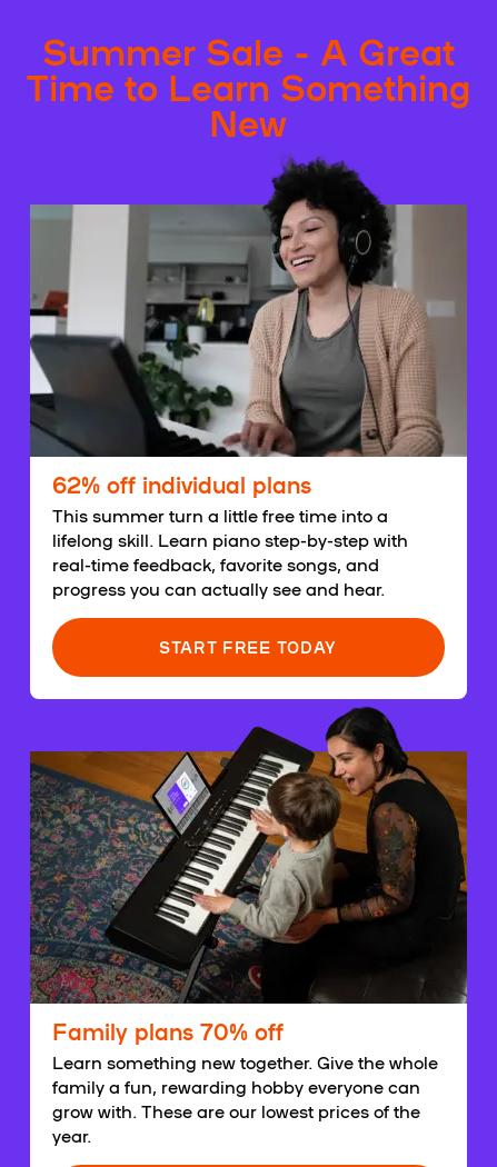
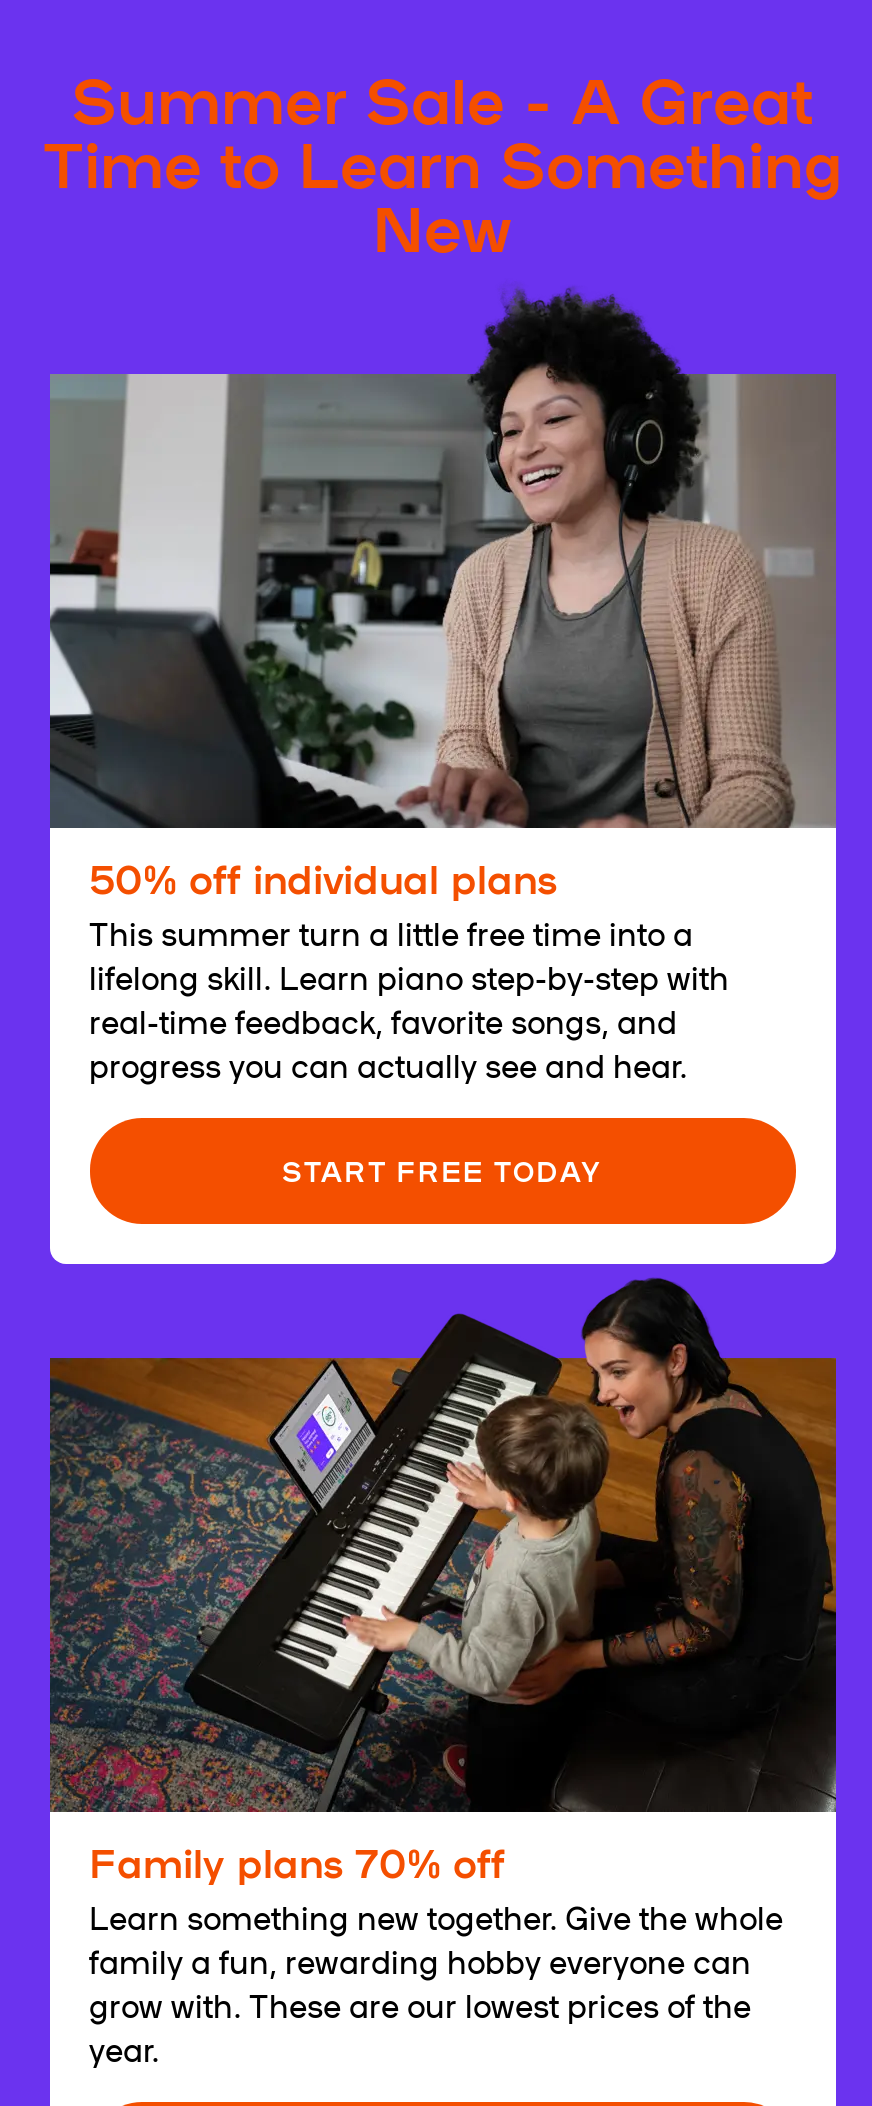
- 62% off individual plans
+ 50% off individual plans
